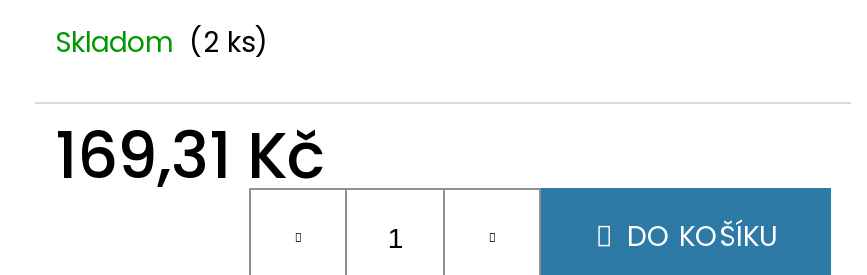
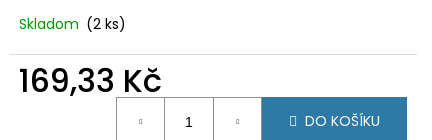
- 169,31 Kč
+ 169,33 Kč
